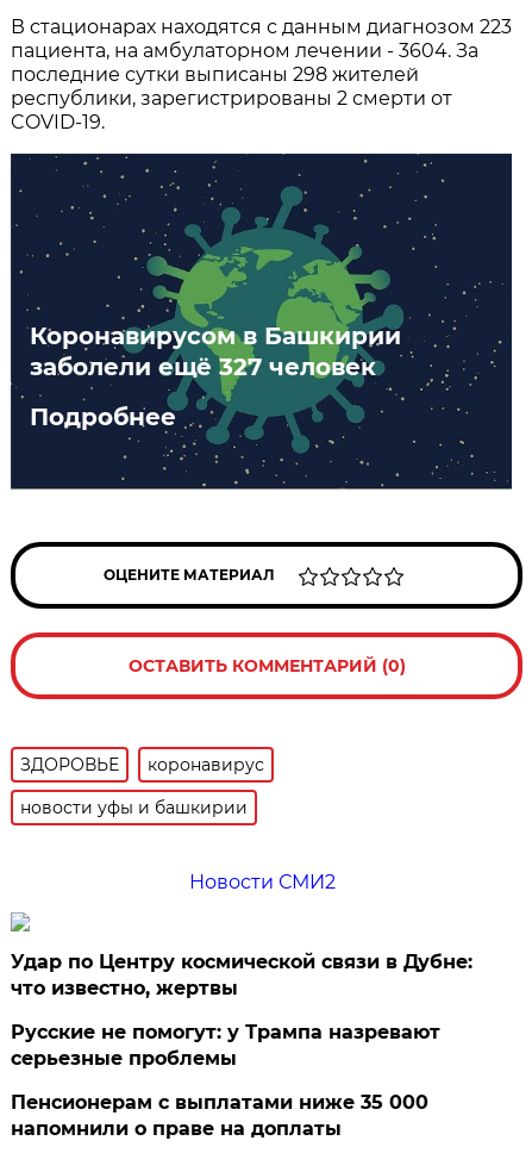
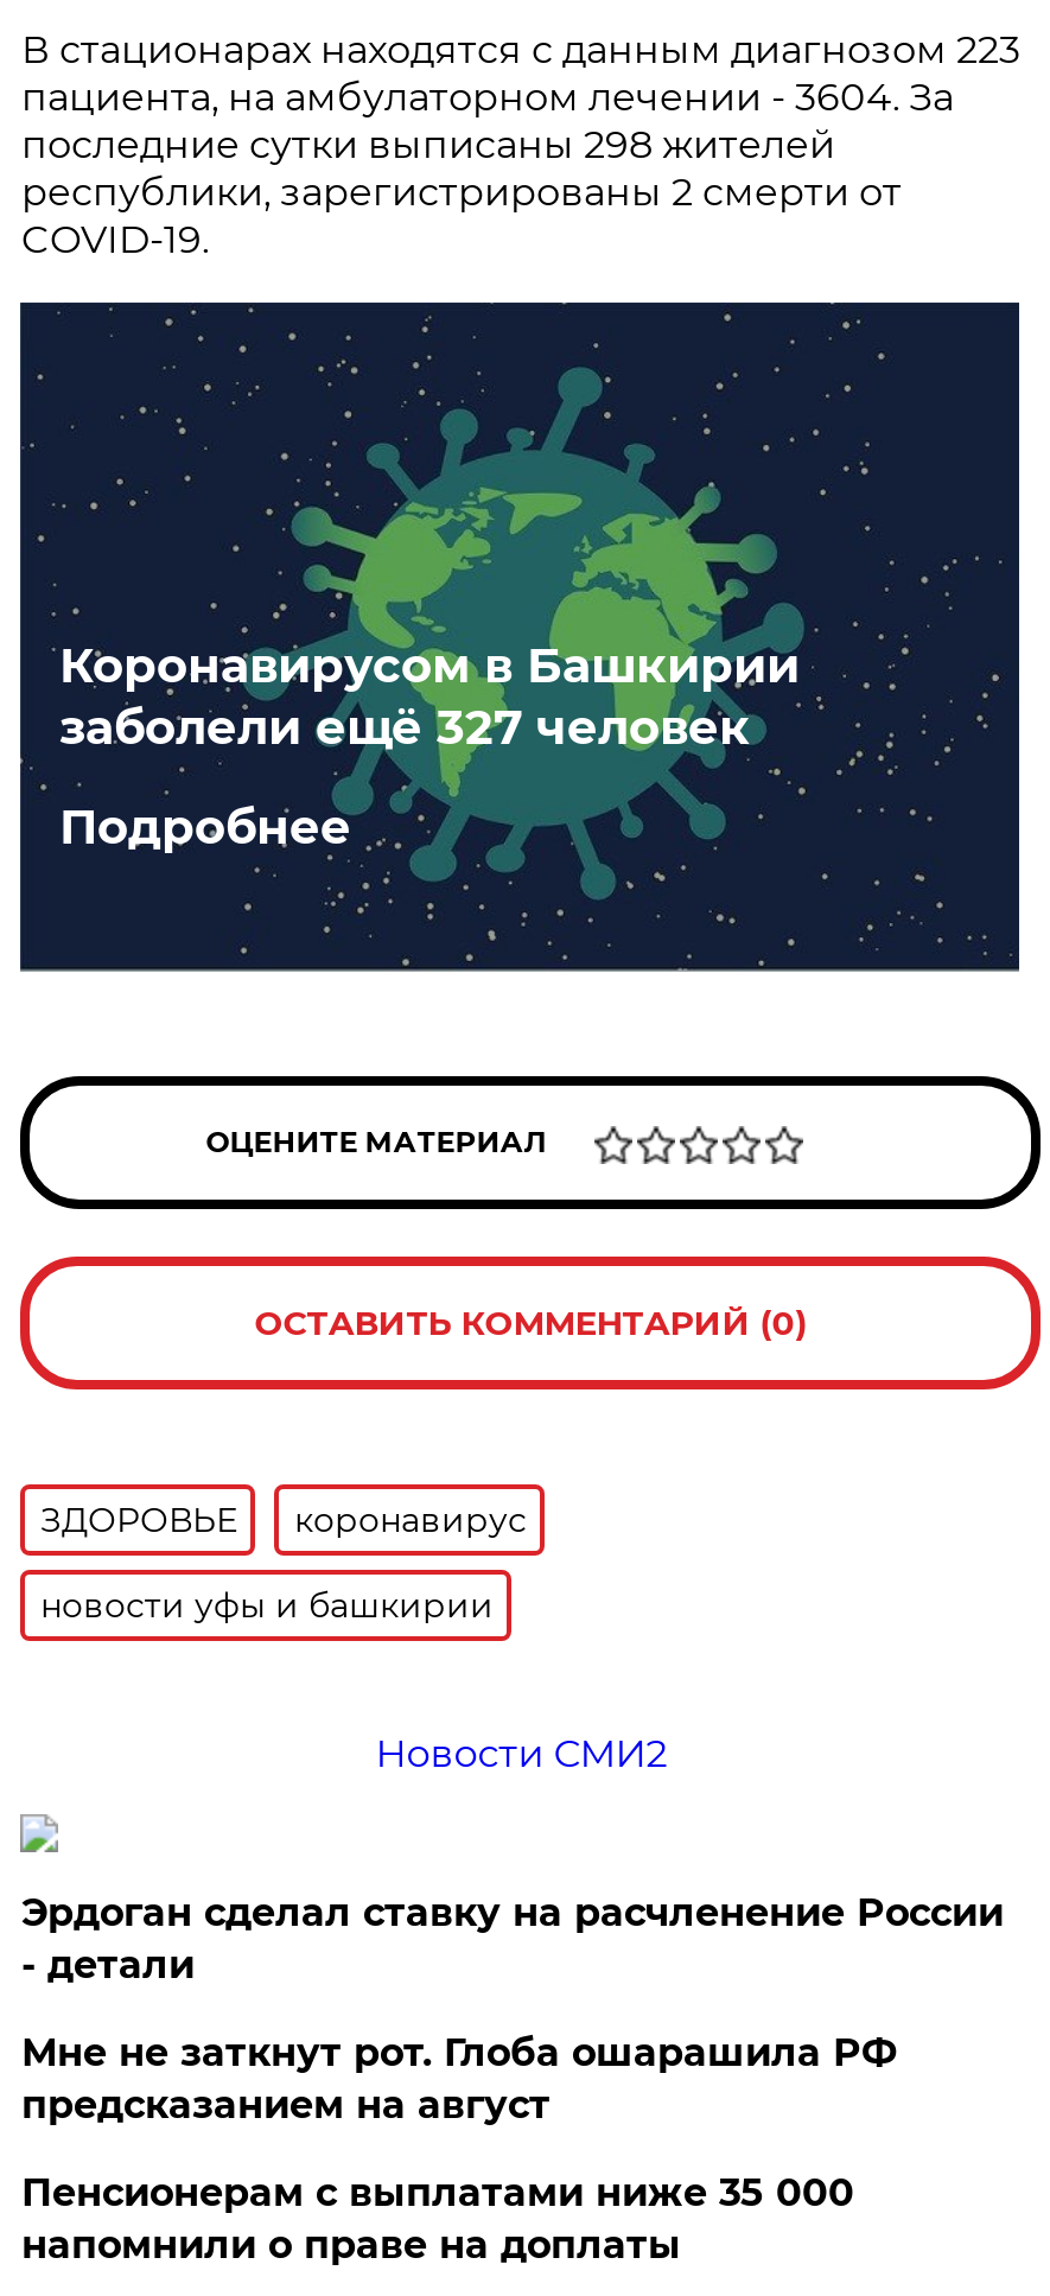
- Удар по Центру космической связи в Дубне:
- что известно, жертвы
+ Эрдоган сделал ставку на расчленение России
+ - детали

- Русские не помогут: у Трампа назревают
- серьезные проблемы
+ Мне не заткнут рот. Глоба ошарашила РФ
+ предсказанием на август
